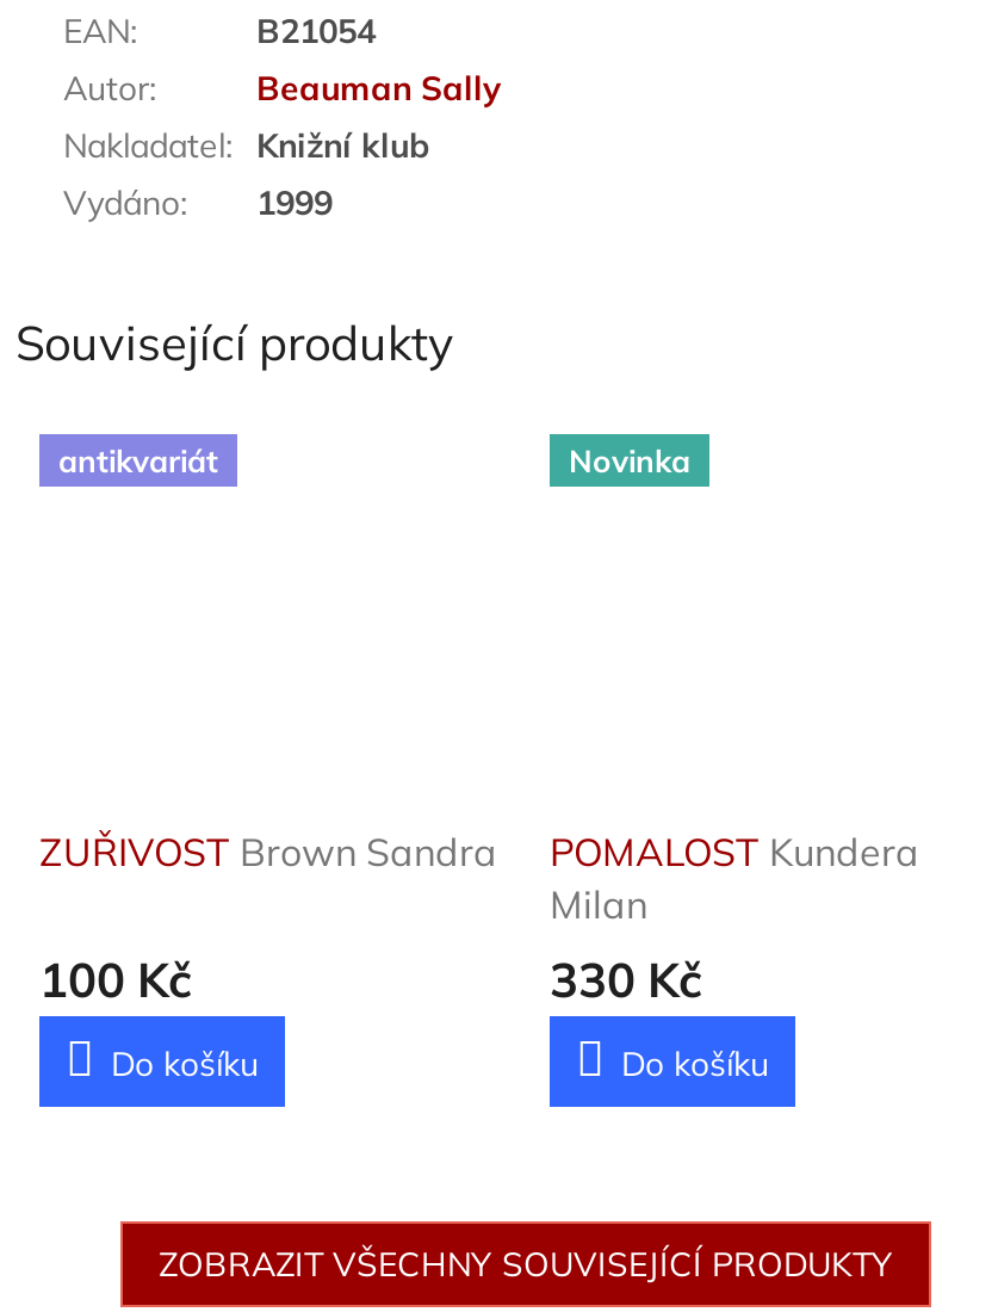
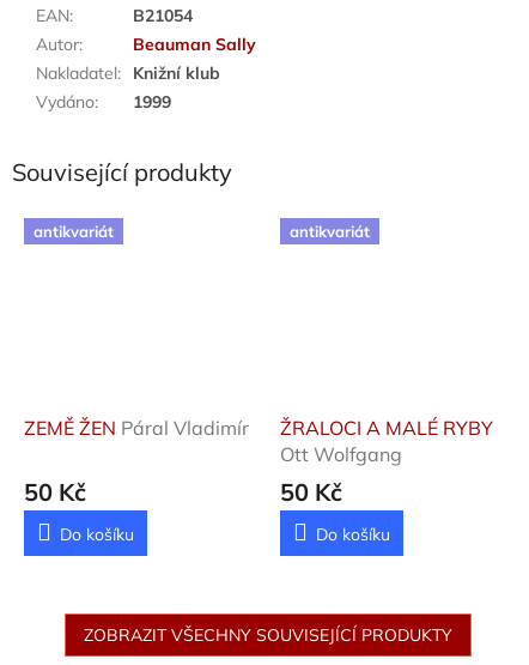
- Novinka
+ antikvariát

- ZUŘIVOST Brown Sandra
+ ZEMĚ ŽEN Páral Vladimír

- POMALOST Kundera
- Milan
- 330 Kč
+ ŽRALOCI A MALÉ RYBY
+ Ott Wolfgang
+ 50 Kč

- 100 Kč
+ 50 Kč
